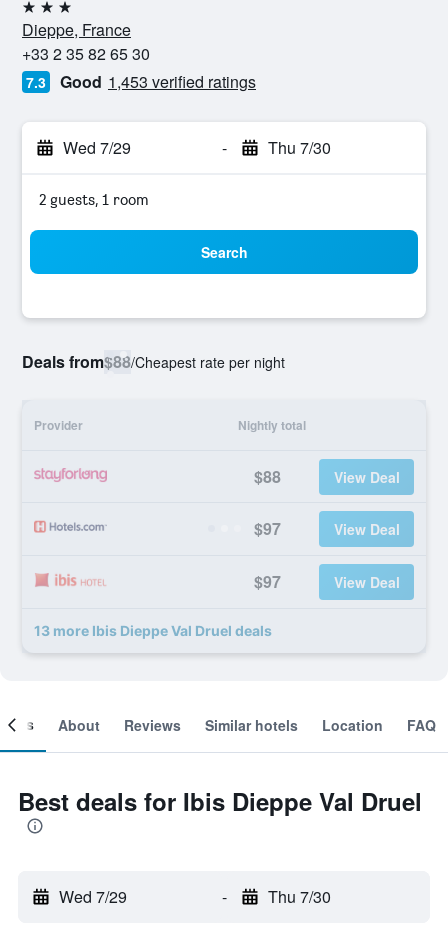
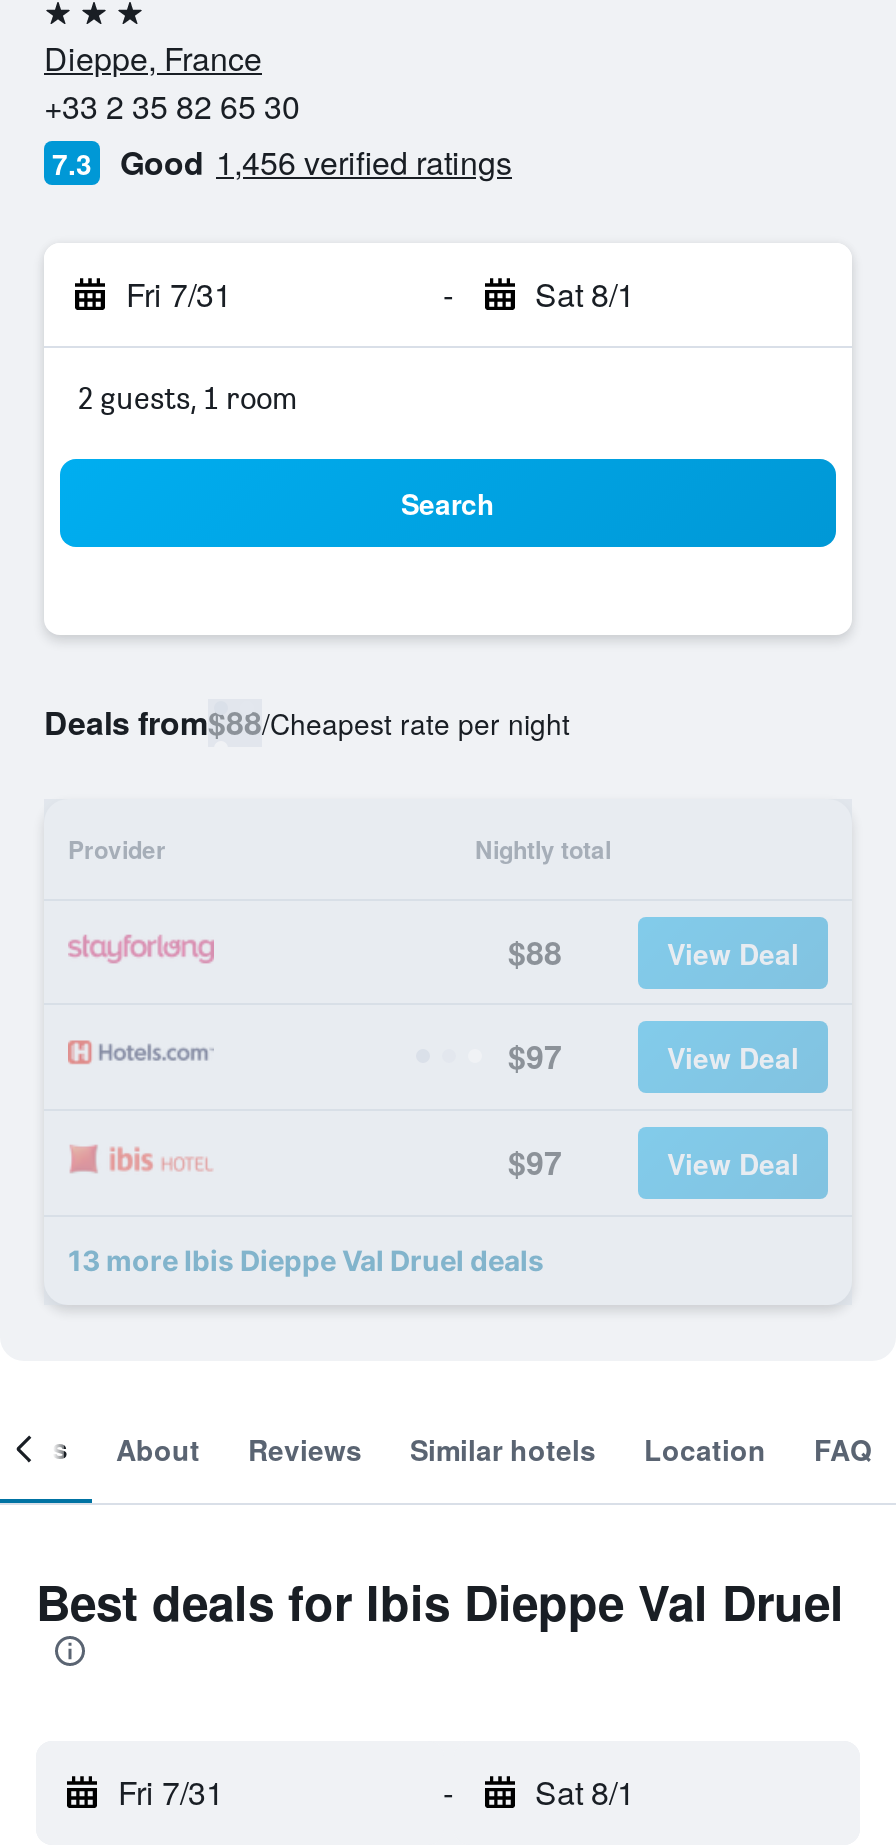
- Good 1,453 verified ratings
+ Good 1,456 verified ratings

- Wed 7/29
+ Fri 7/31

- Thu 7/30
+ Sat 8/1

- Wed 7/29
+ Fri 7/31

- Thu 7/30
+ Sat 8/1
